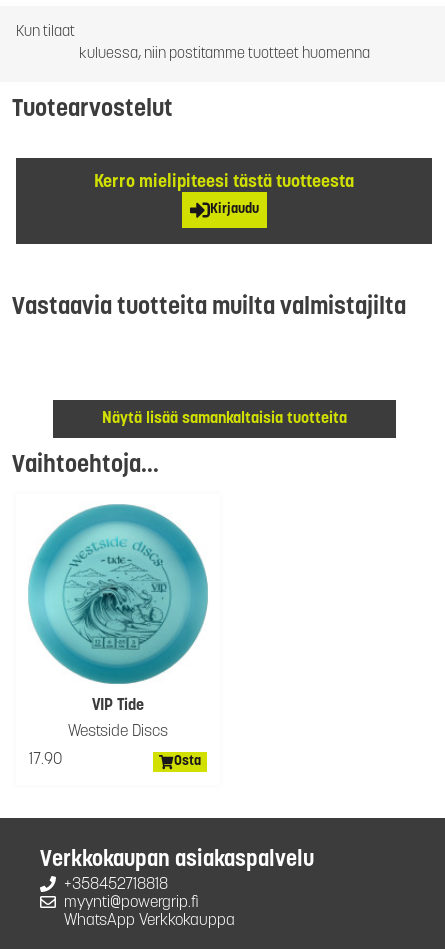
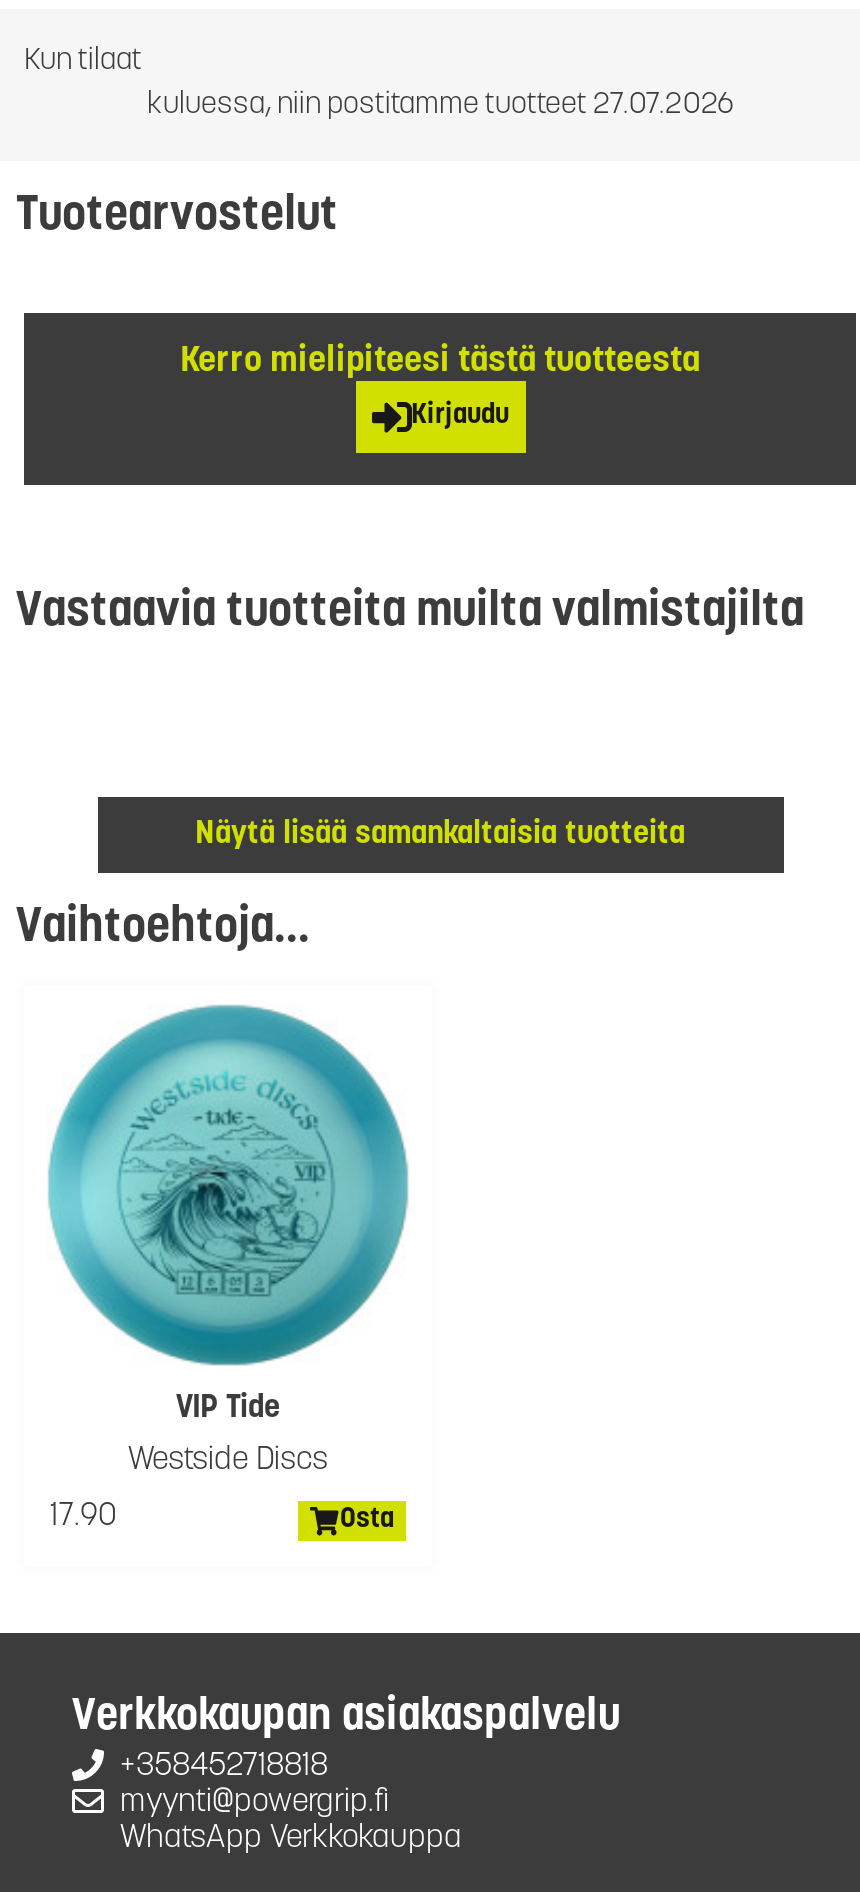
- kuluessa, niin postitamme tuotteet huomenna
+ kuluessa, niin postitamme tuotteet 27.07.2026
